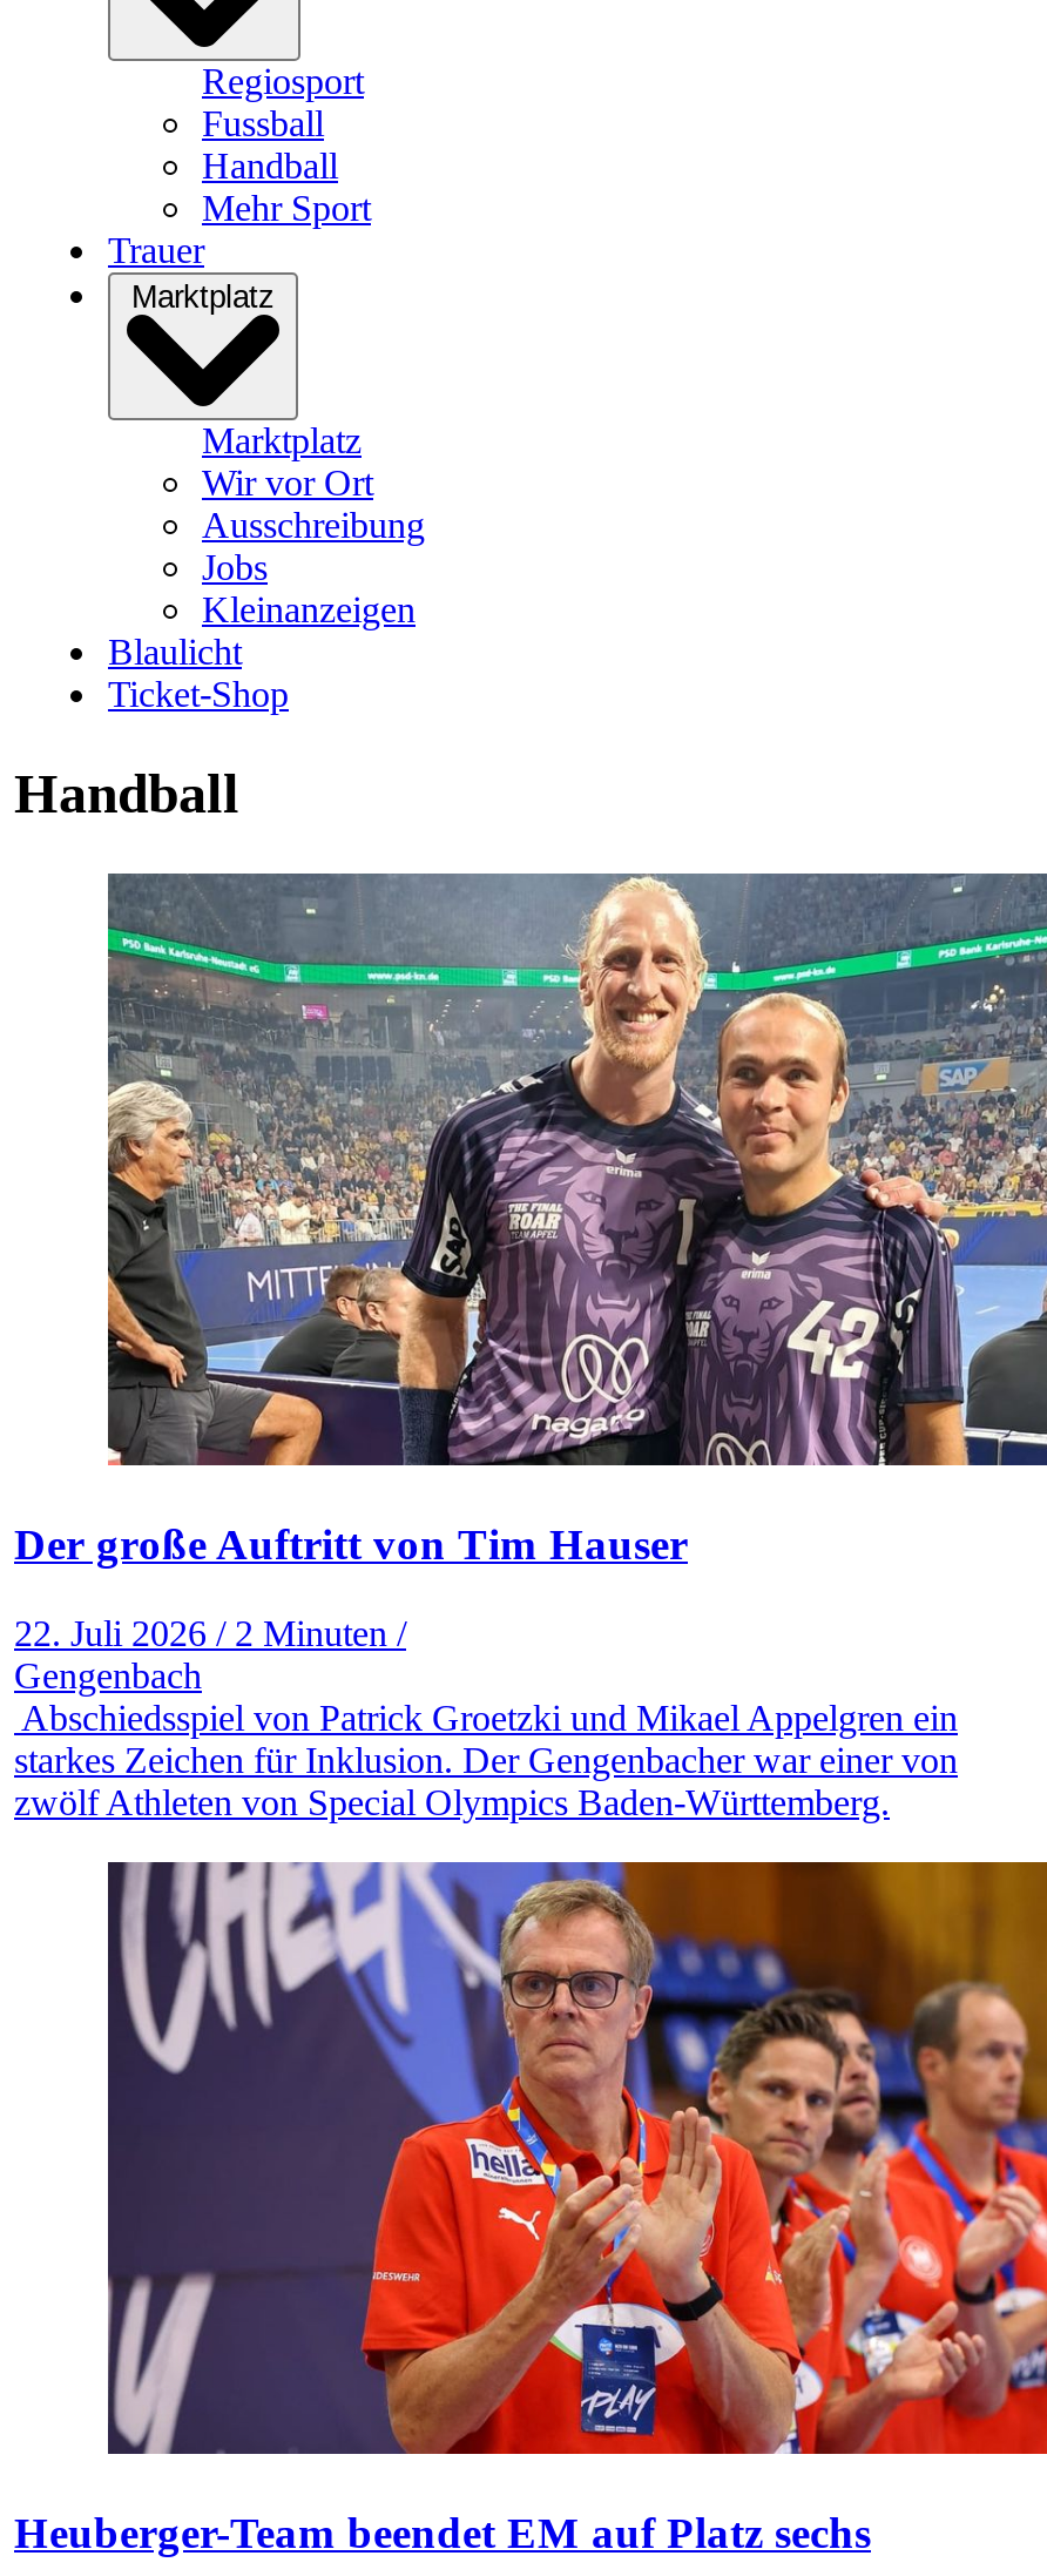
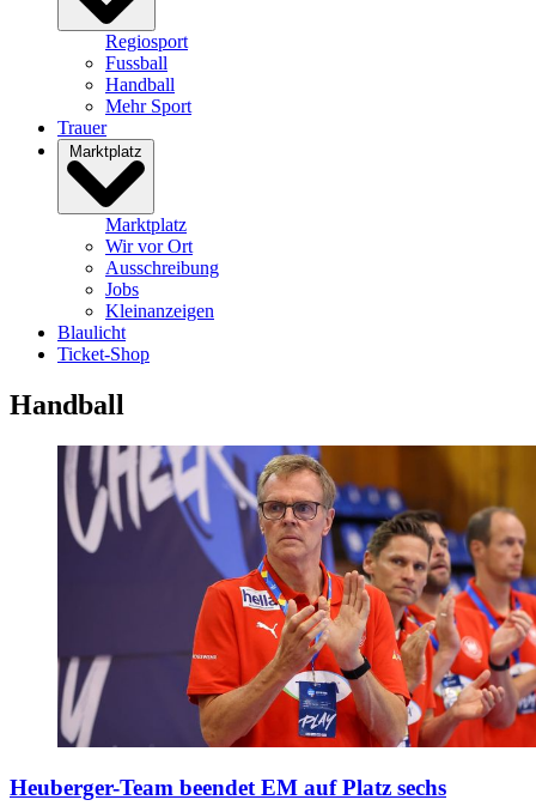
- [image]
- Der große Auftritt von Tim Hauser
- 22. Juli 2026 / 2 Minuten /
- Gengenbach
- Abschiedsspiel von Patrick Groetzki und Mikael Appelgren ein
- starkes Zeichen für Inklusion. Der Gengenbacher war einer von
- zwölf Athleten von Special Olympics Baden-Württemberg.
